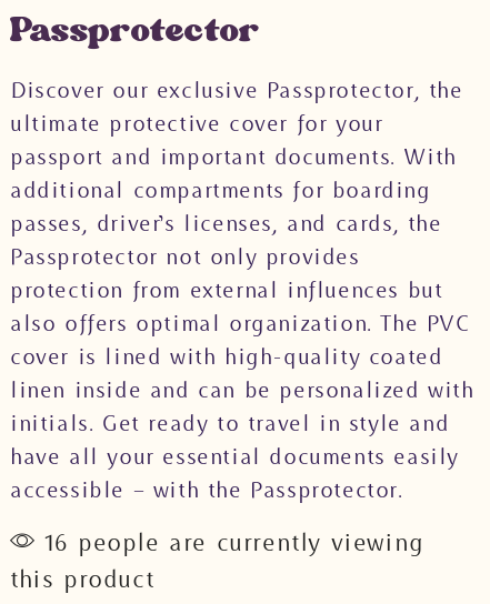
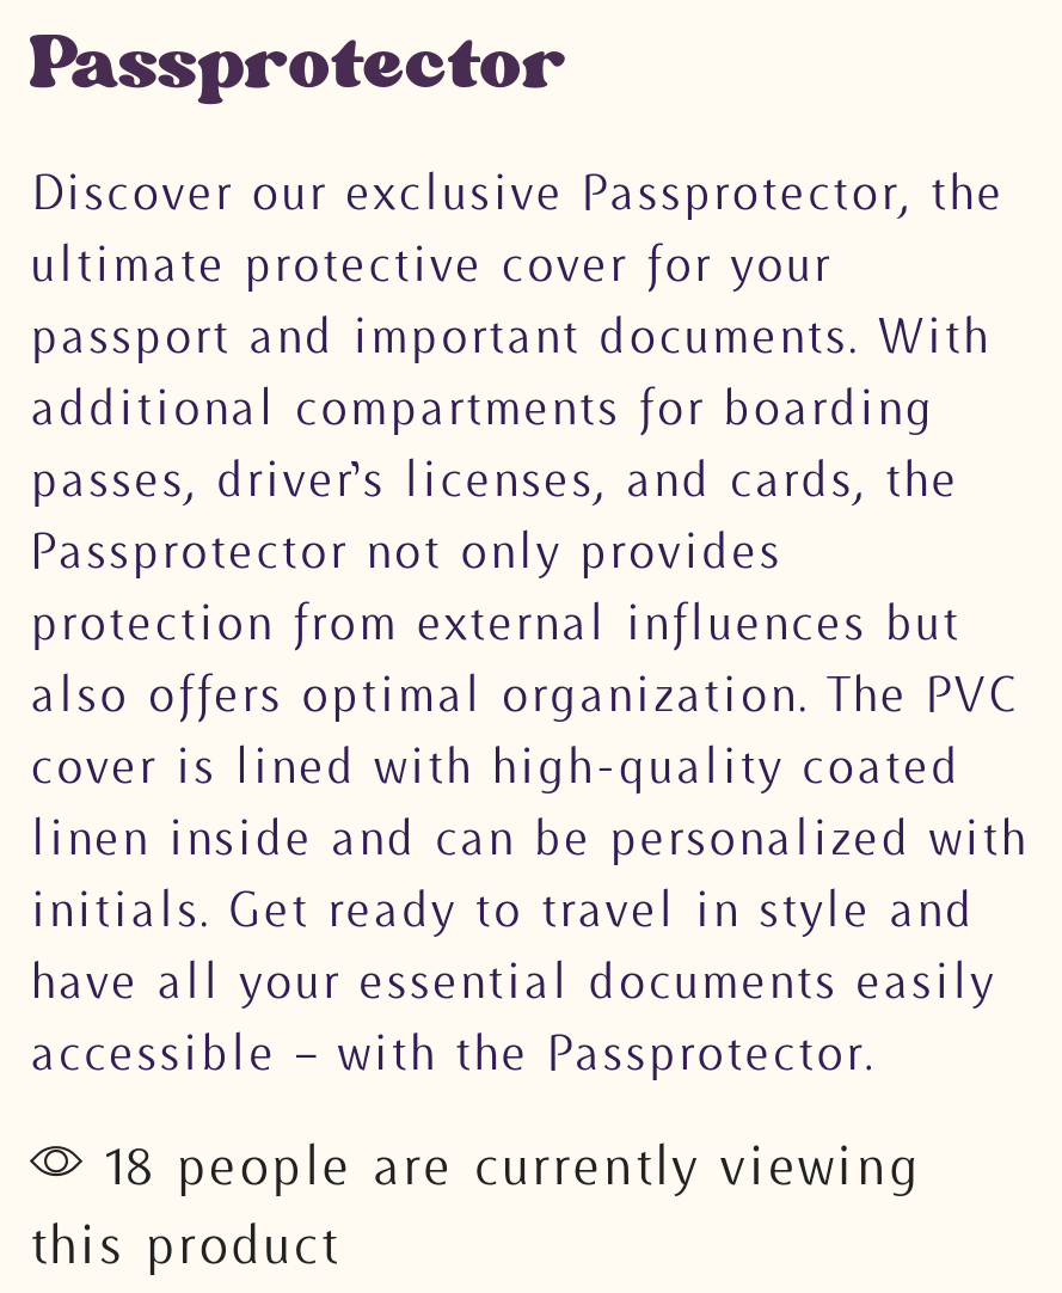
- 16 people are currently viewing
+ 18 people are currently viewing
